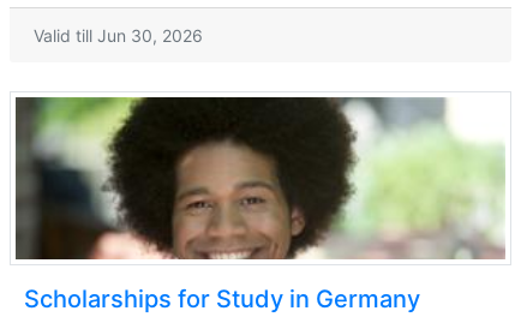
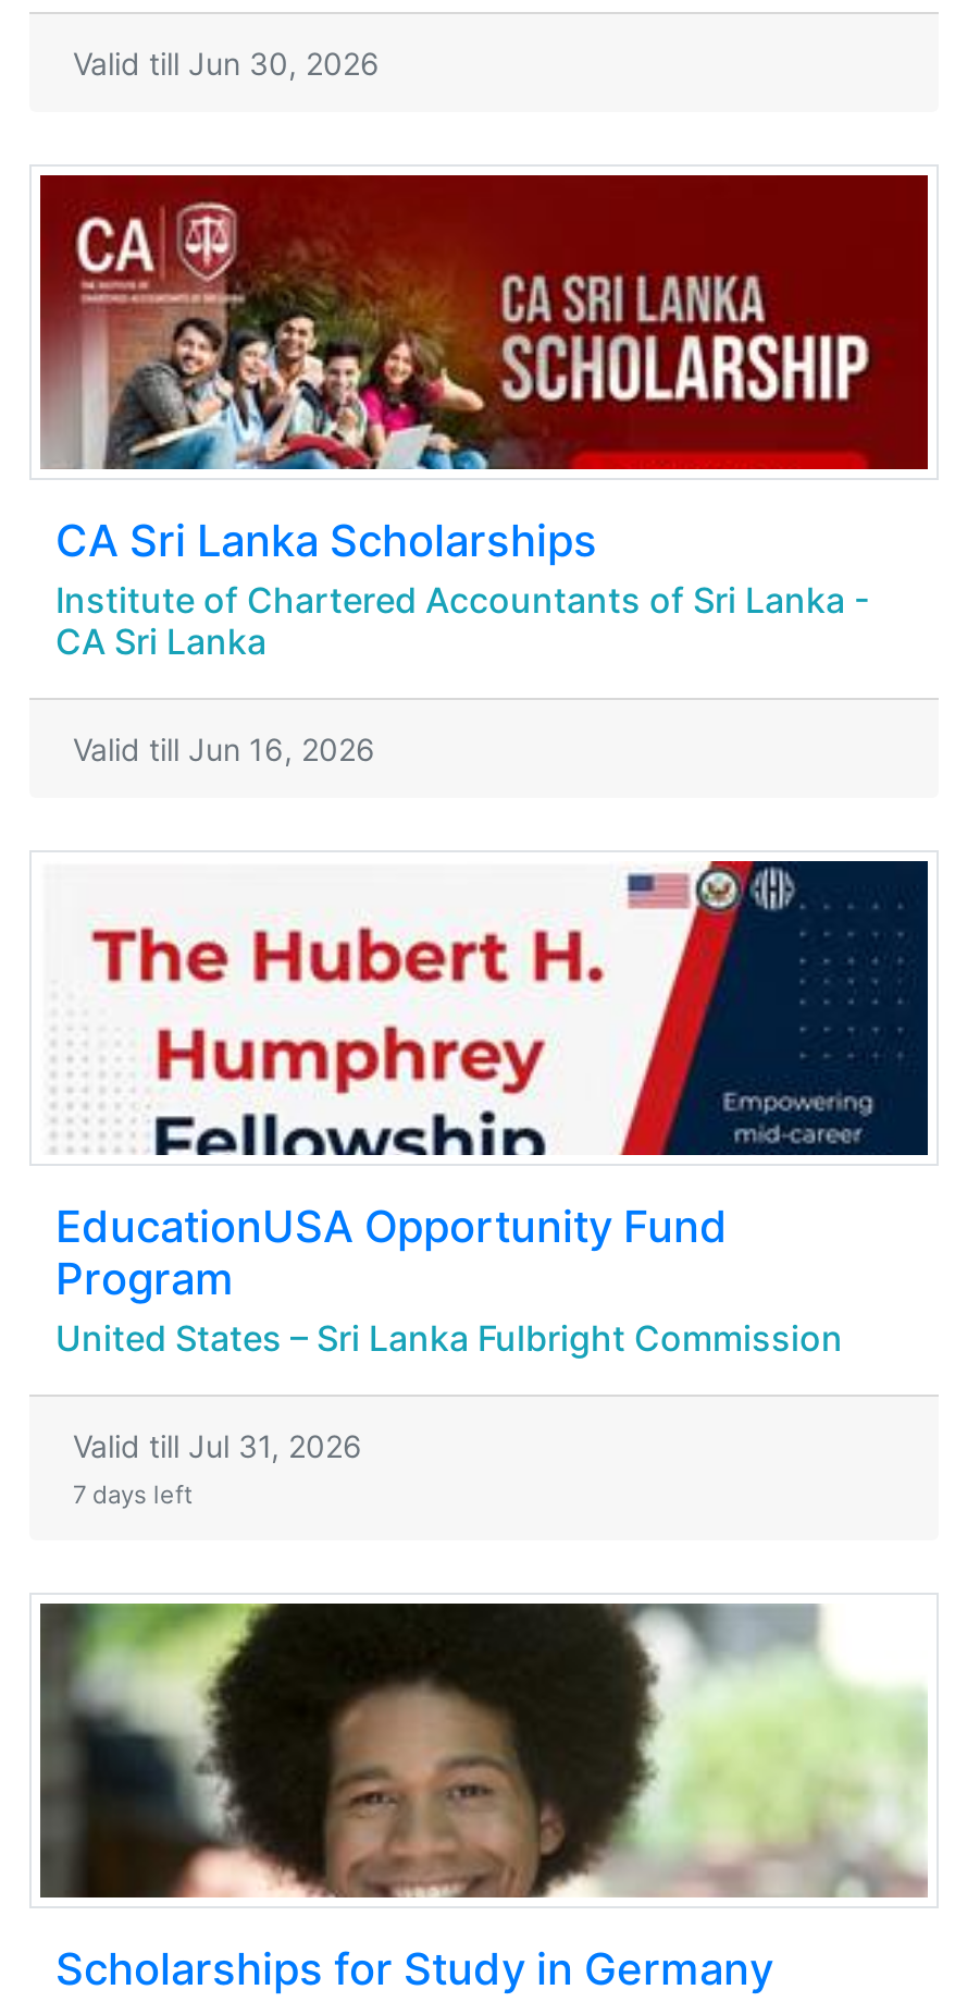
+ [image]
+ CA Sri Lanka Scholarships
+ Institute of Chartered Accountants of Sri Lanka -
+ CA Sri Lanka
+ Valid till Jun 16, 2026

+ [image]
+ EducationUSA Opportunity Fund
+ Program
+ United States – Sri Lanka Fulbright Commission
+ Valid till Jul 31, 2026
+ 7 days left
